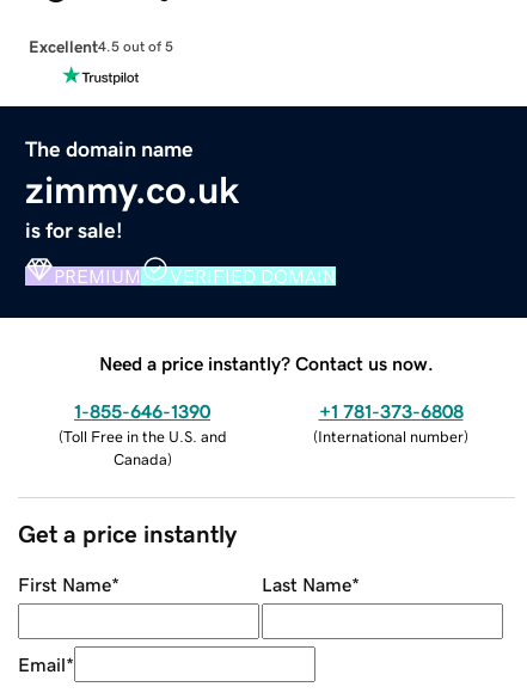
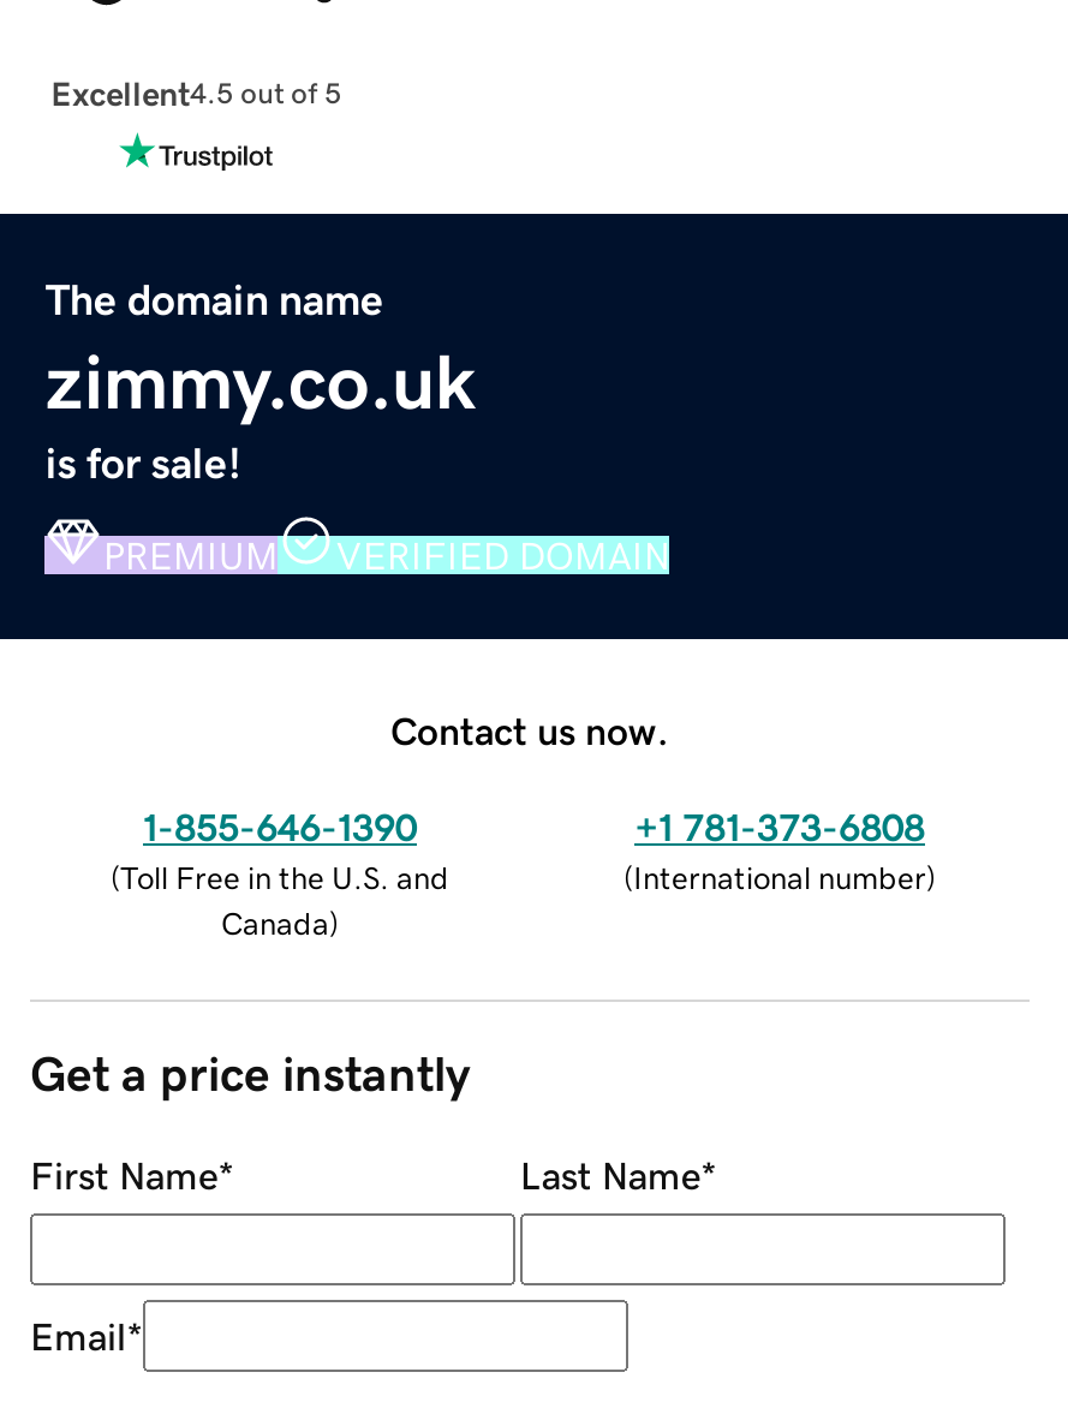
- Need a price instantly? Contact us now.
+ Contact us now.
